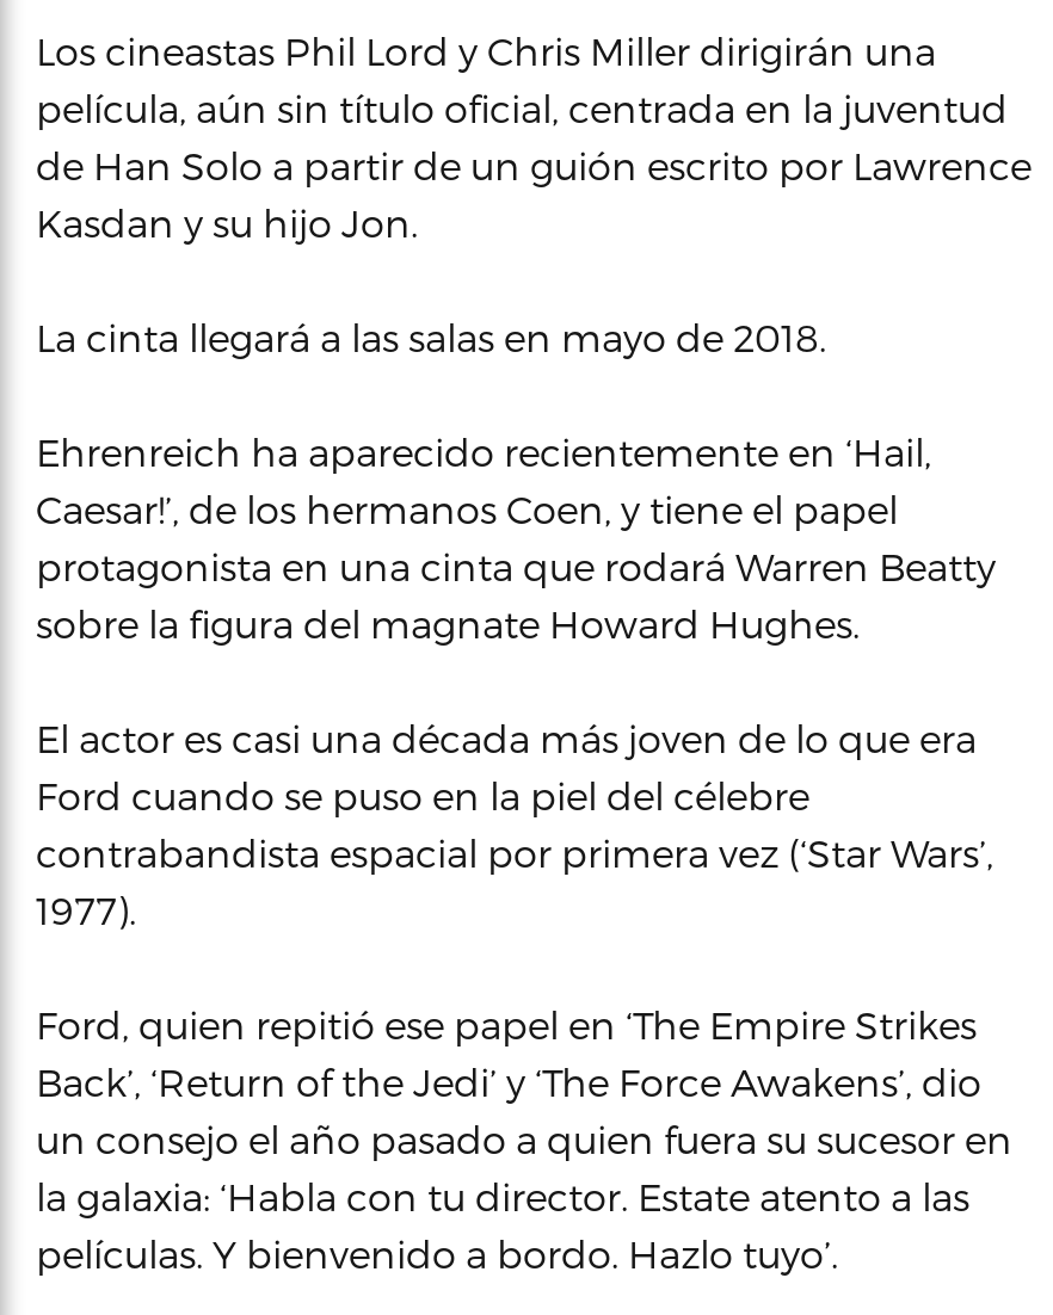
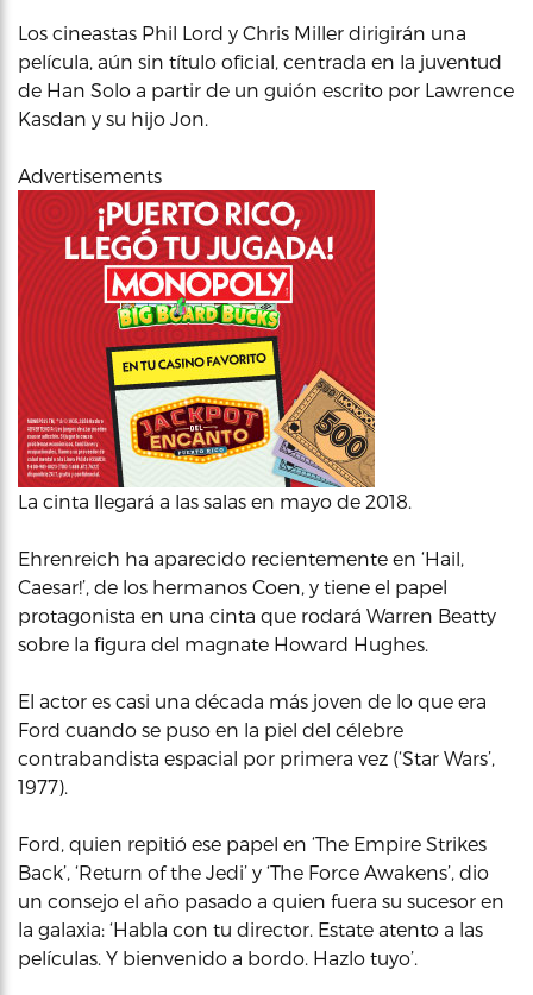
+ [image]

+ Advertisements
